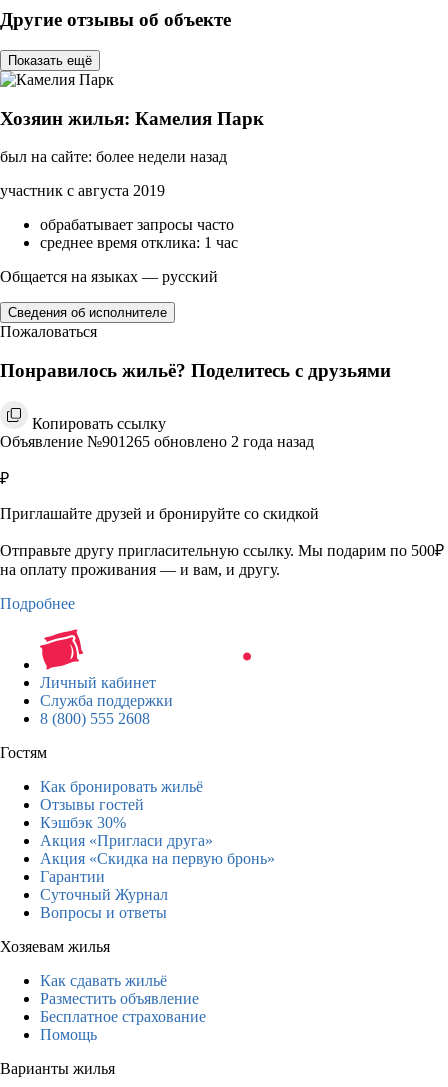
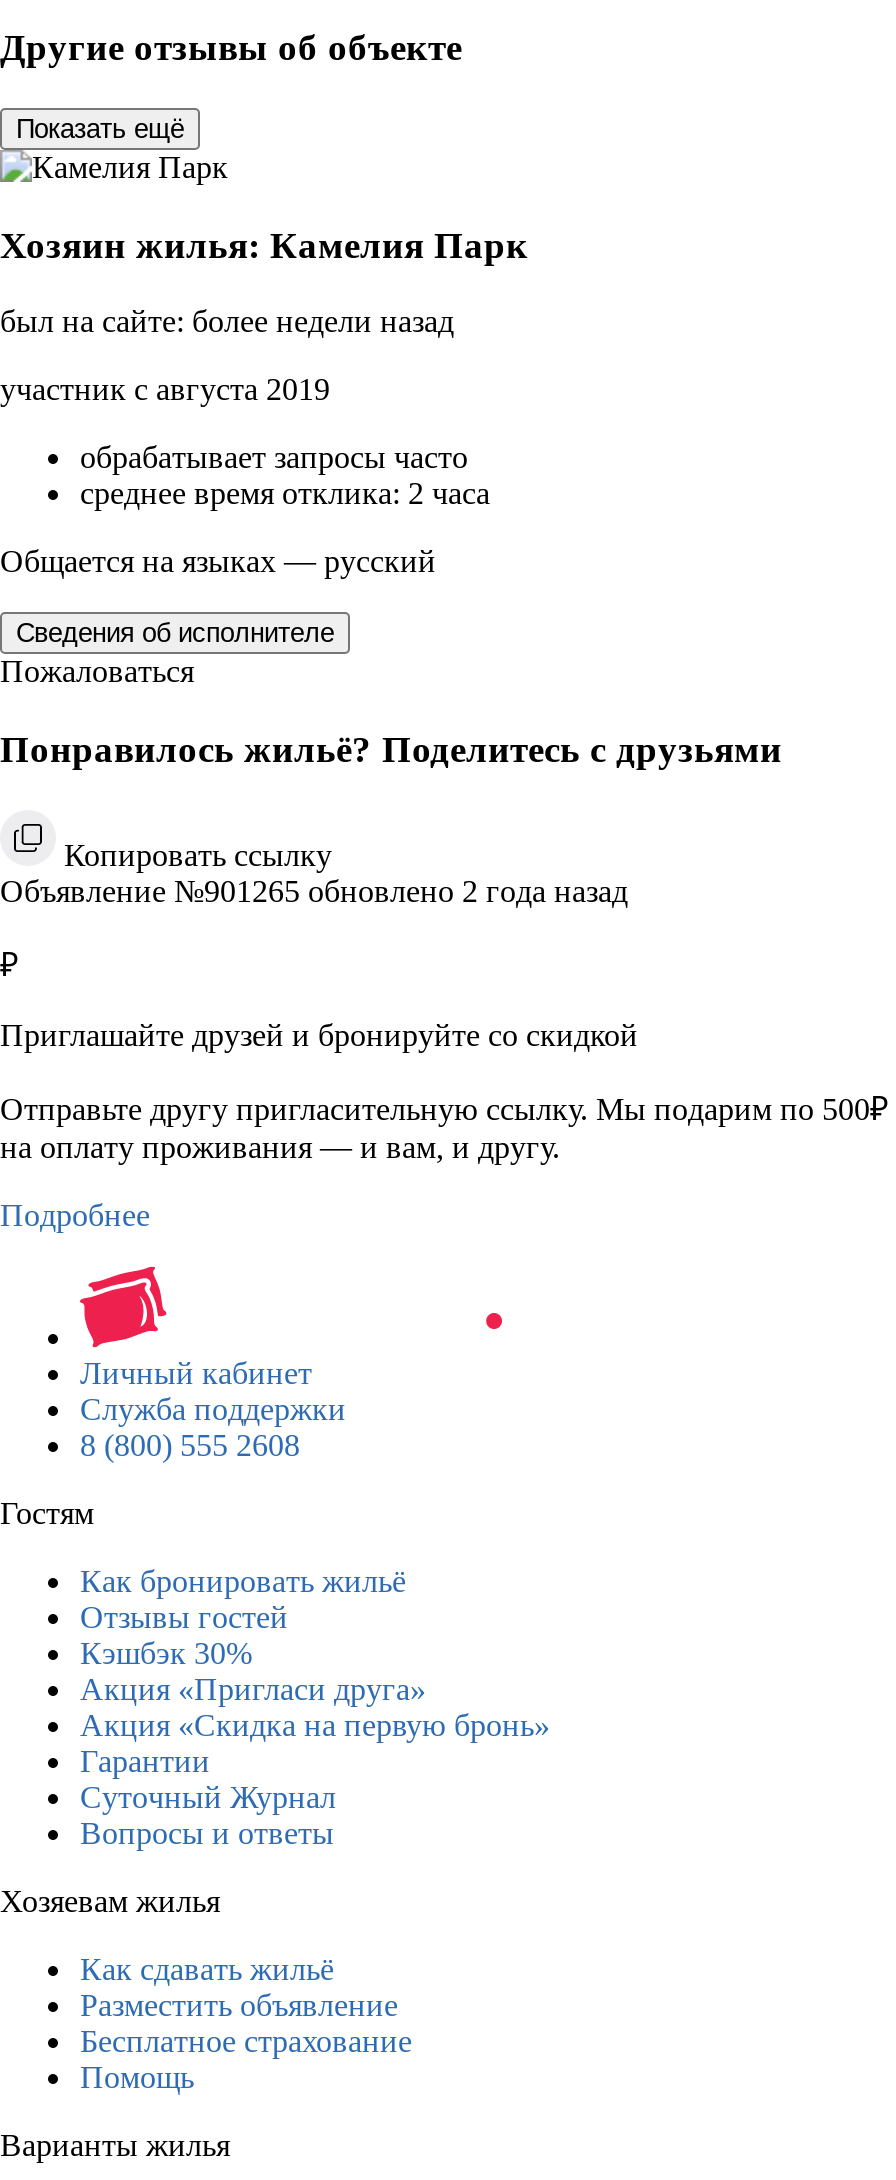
- среднее время отклика: 1 час
+ среднее время отклика: 2 часа
